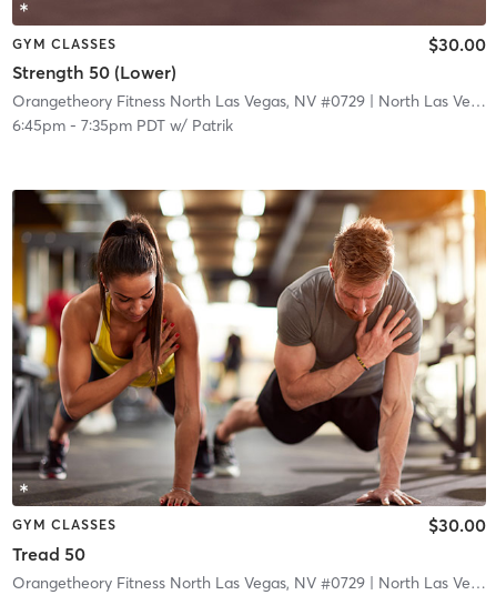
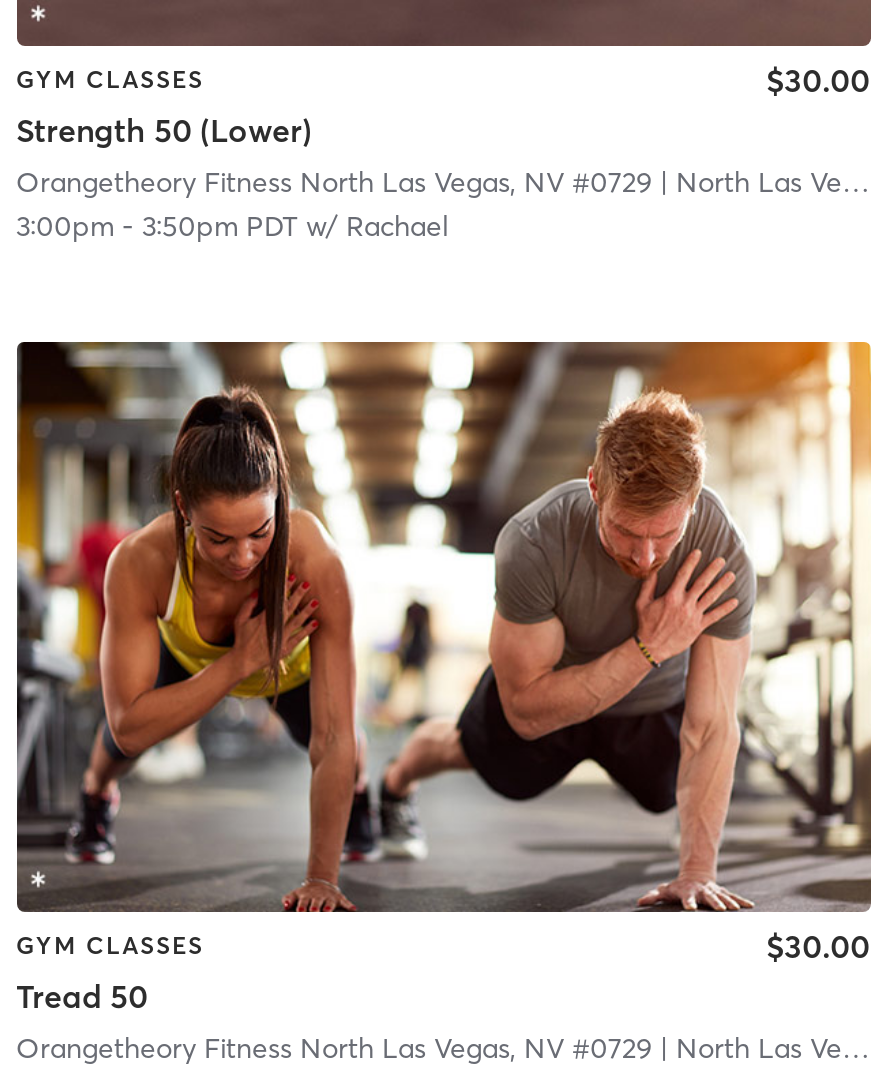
- 6:45pm - 7:35pm PDT w/ Patrik
+ 3:00pm - 3:50pm PDT w/ Rachael
